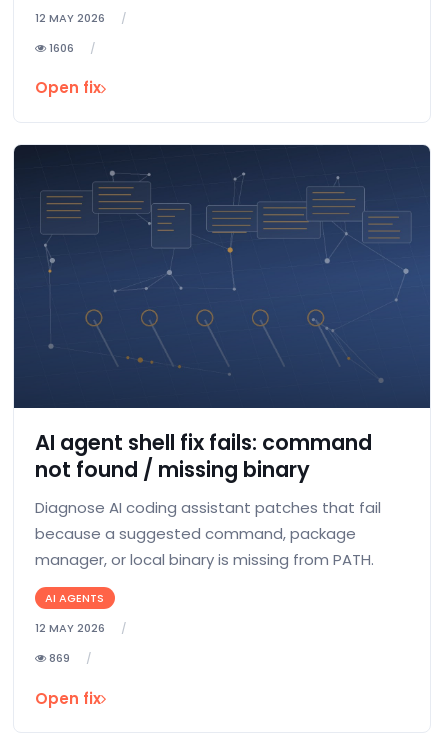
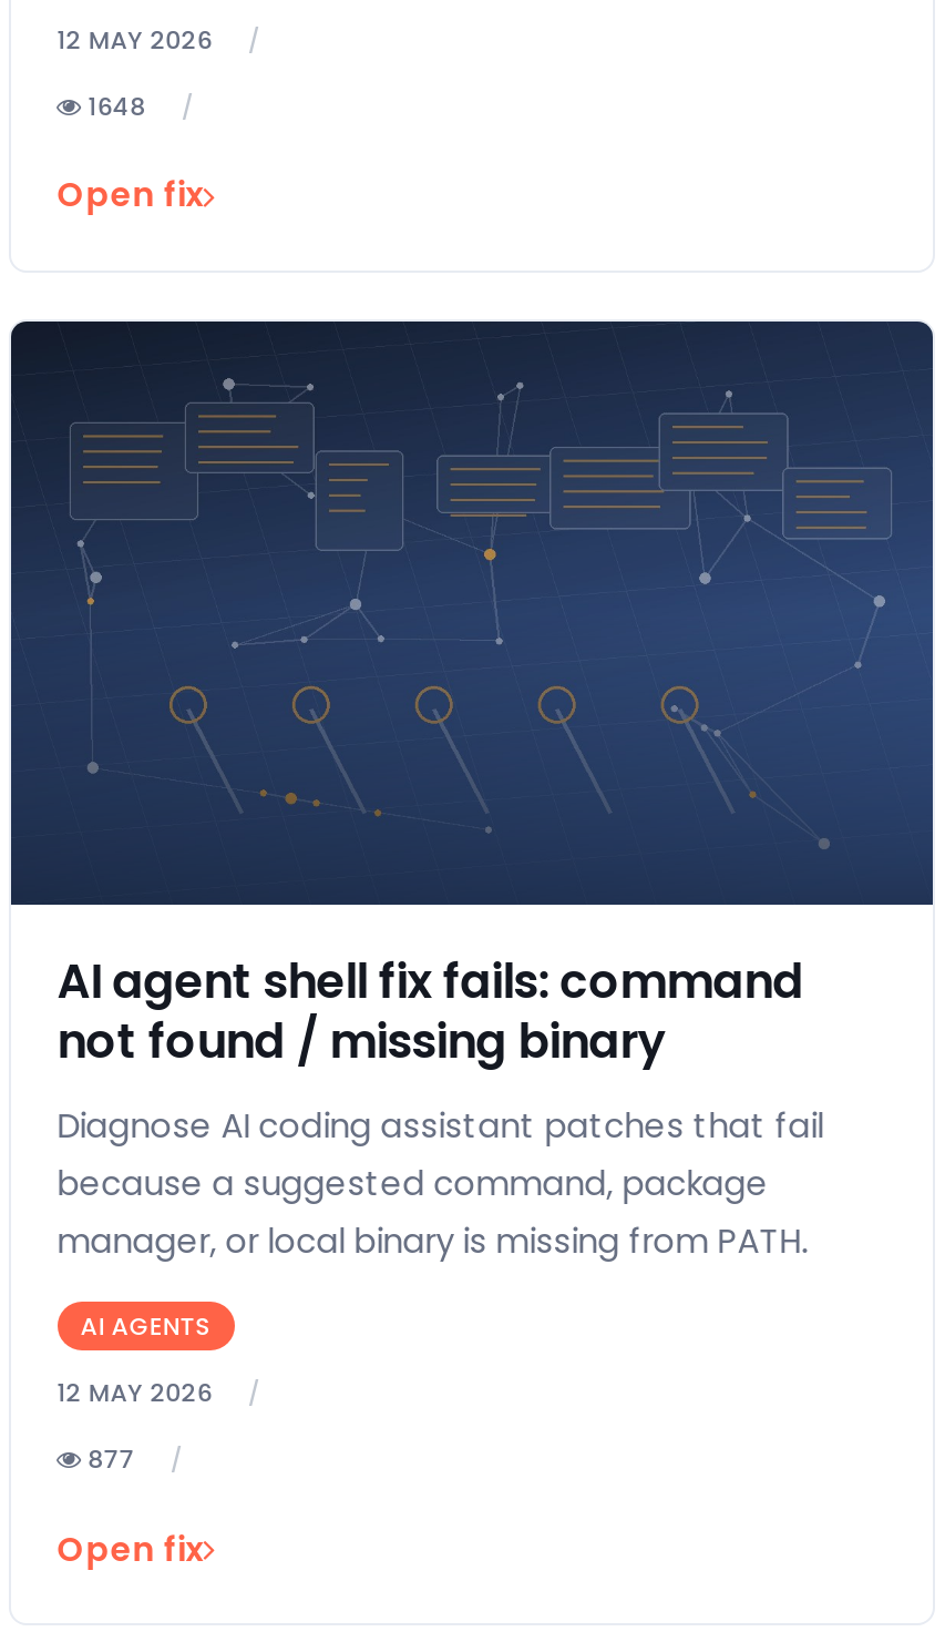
- 1606
+ 1648

- 869
+ 877
